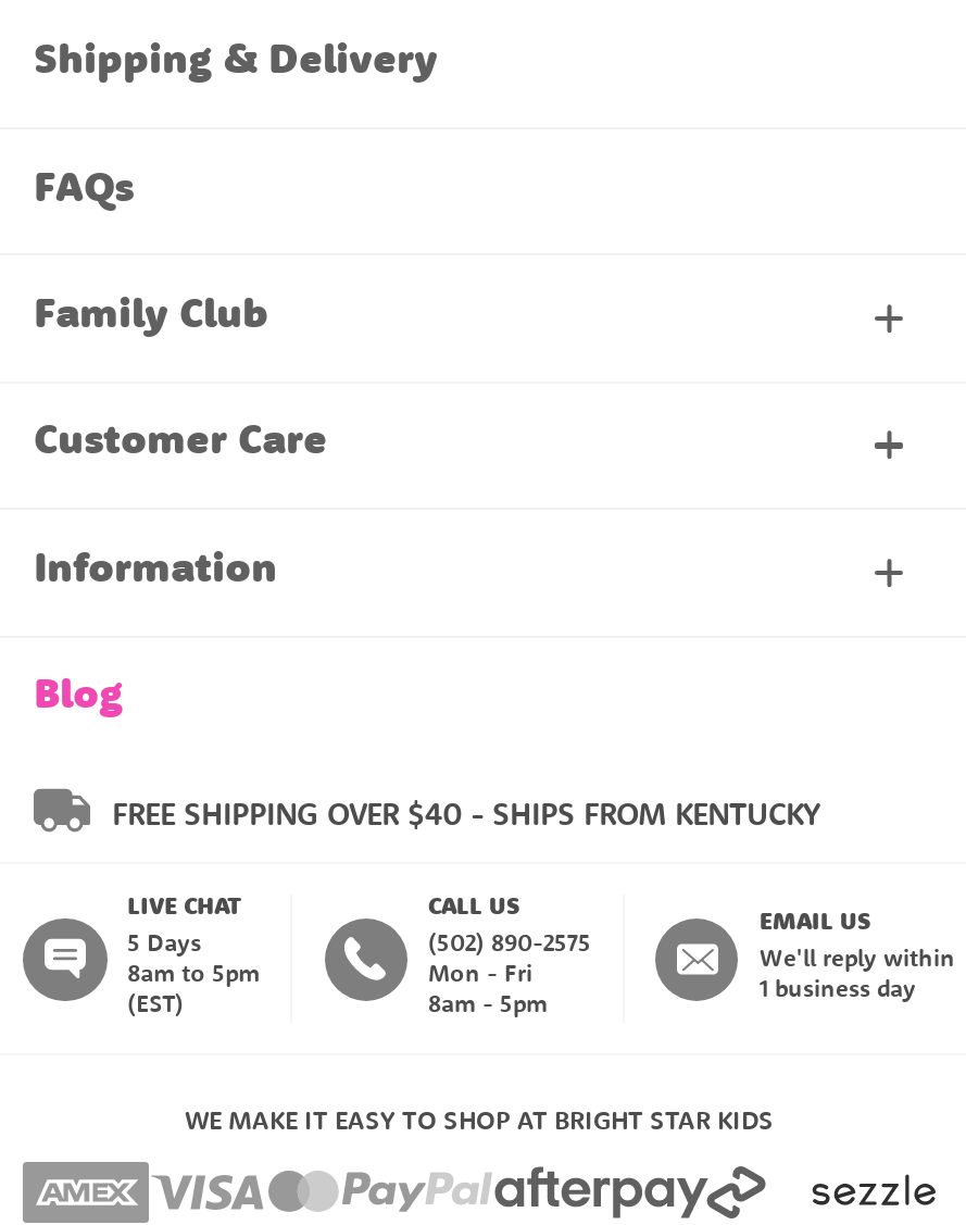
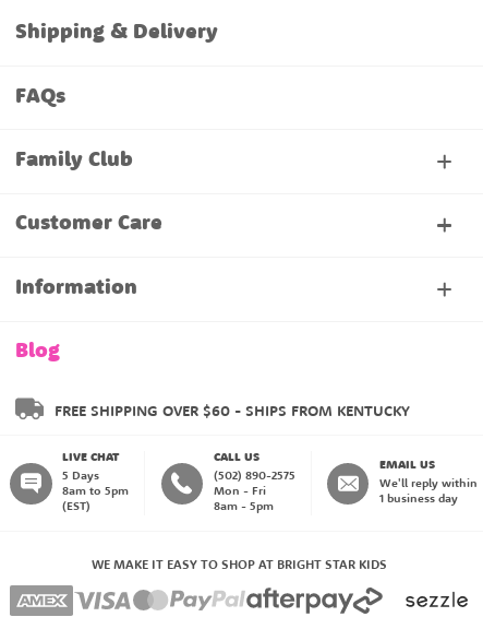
- FREE SHIPPING OVER $40 - SHIPS FROM KENTUCKY
+ FREE SHIPPING OVER $60 - SHIPS FROM KENTUCKY
